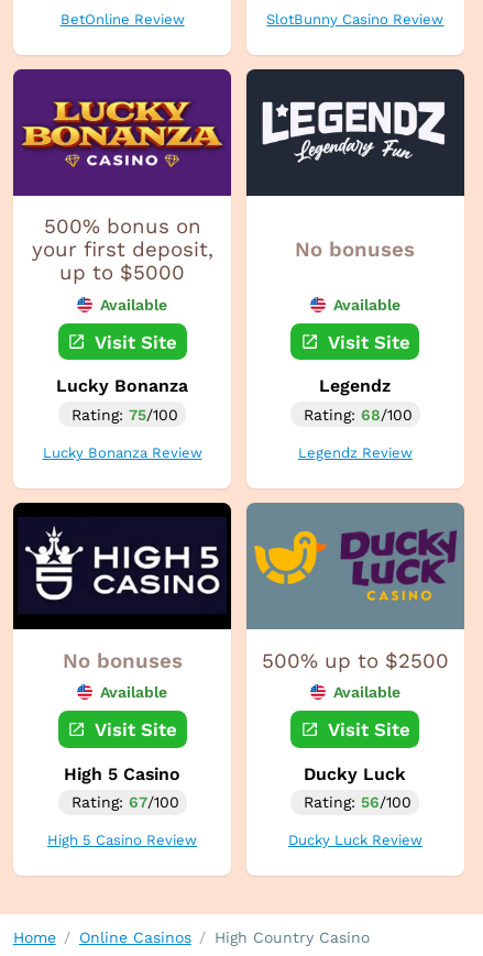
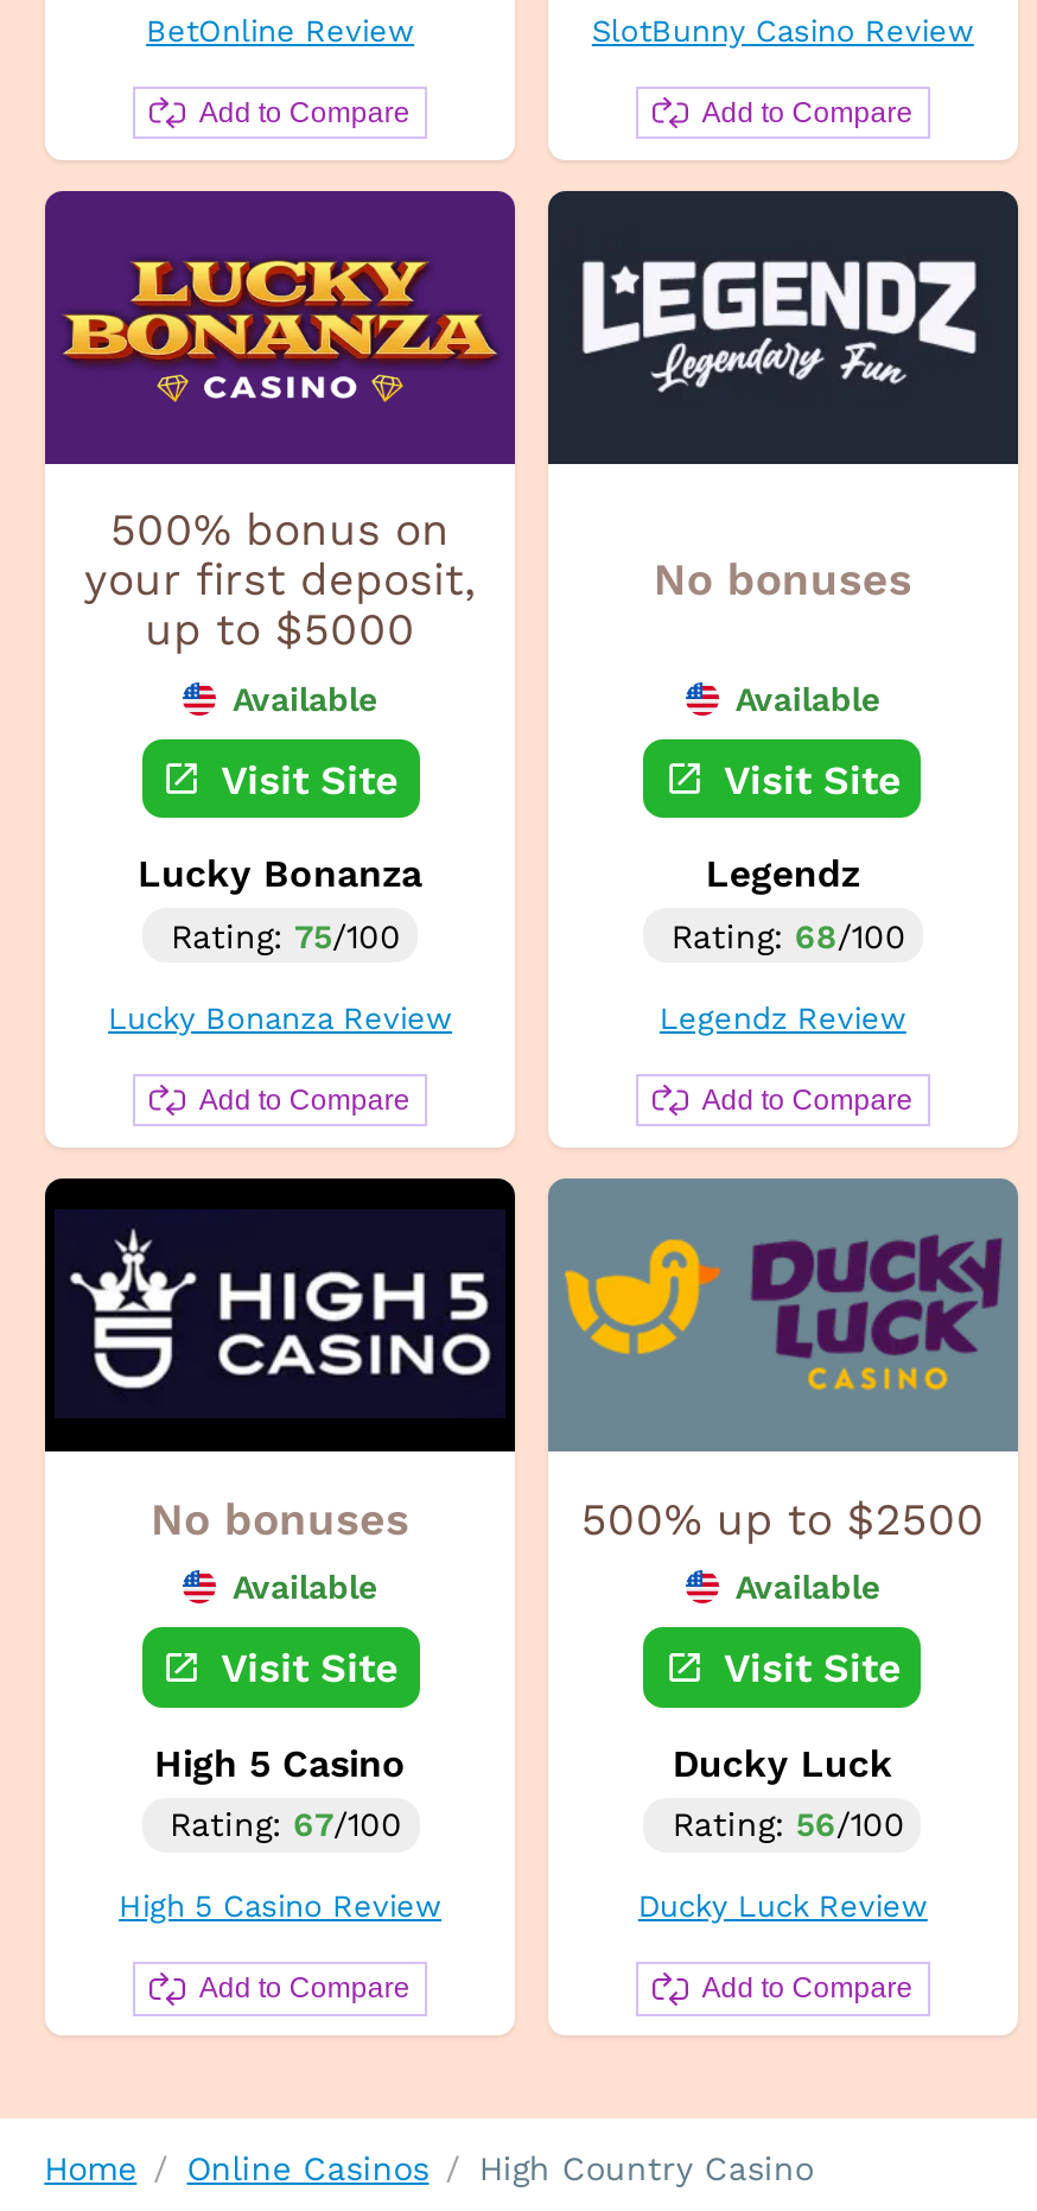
+ Add to Compare

+ Add to Compare

+ Add to Compare

+ Add to Compare

+ Add to Compare

+ Add to Compare
